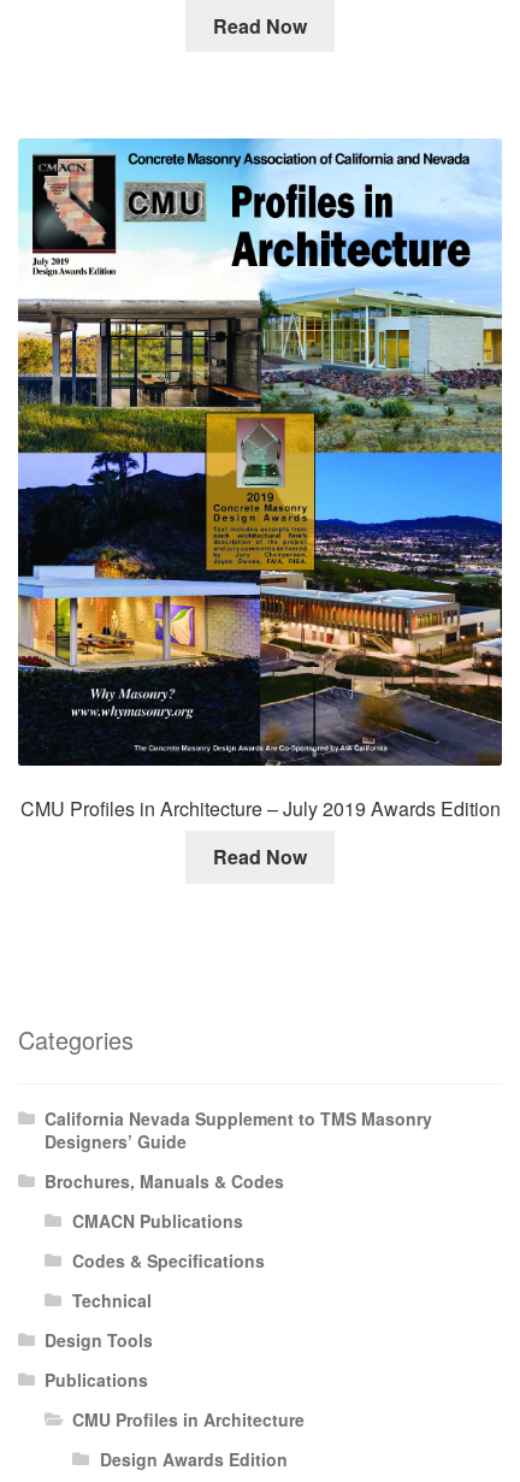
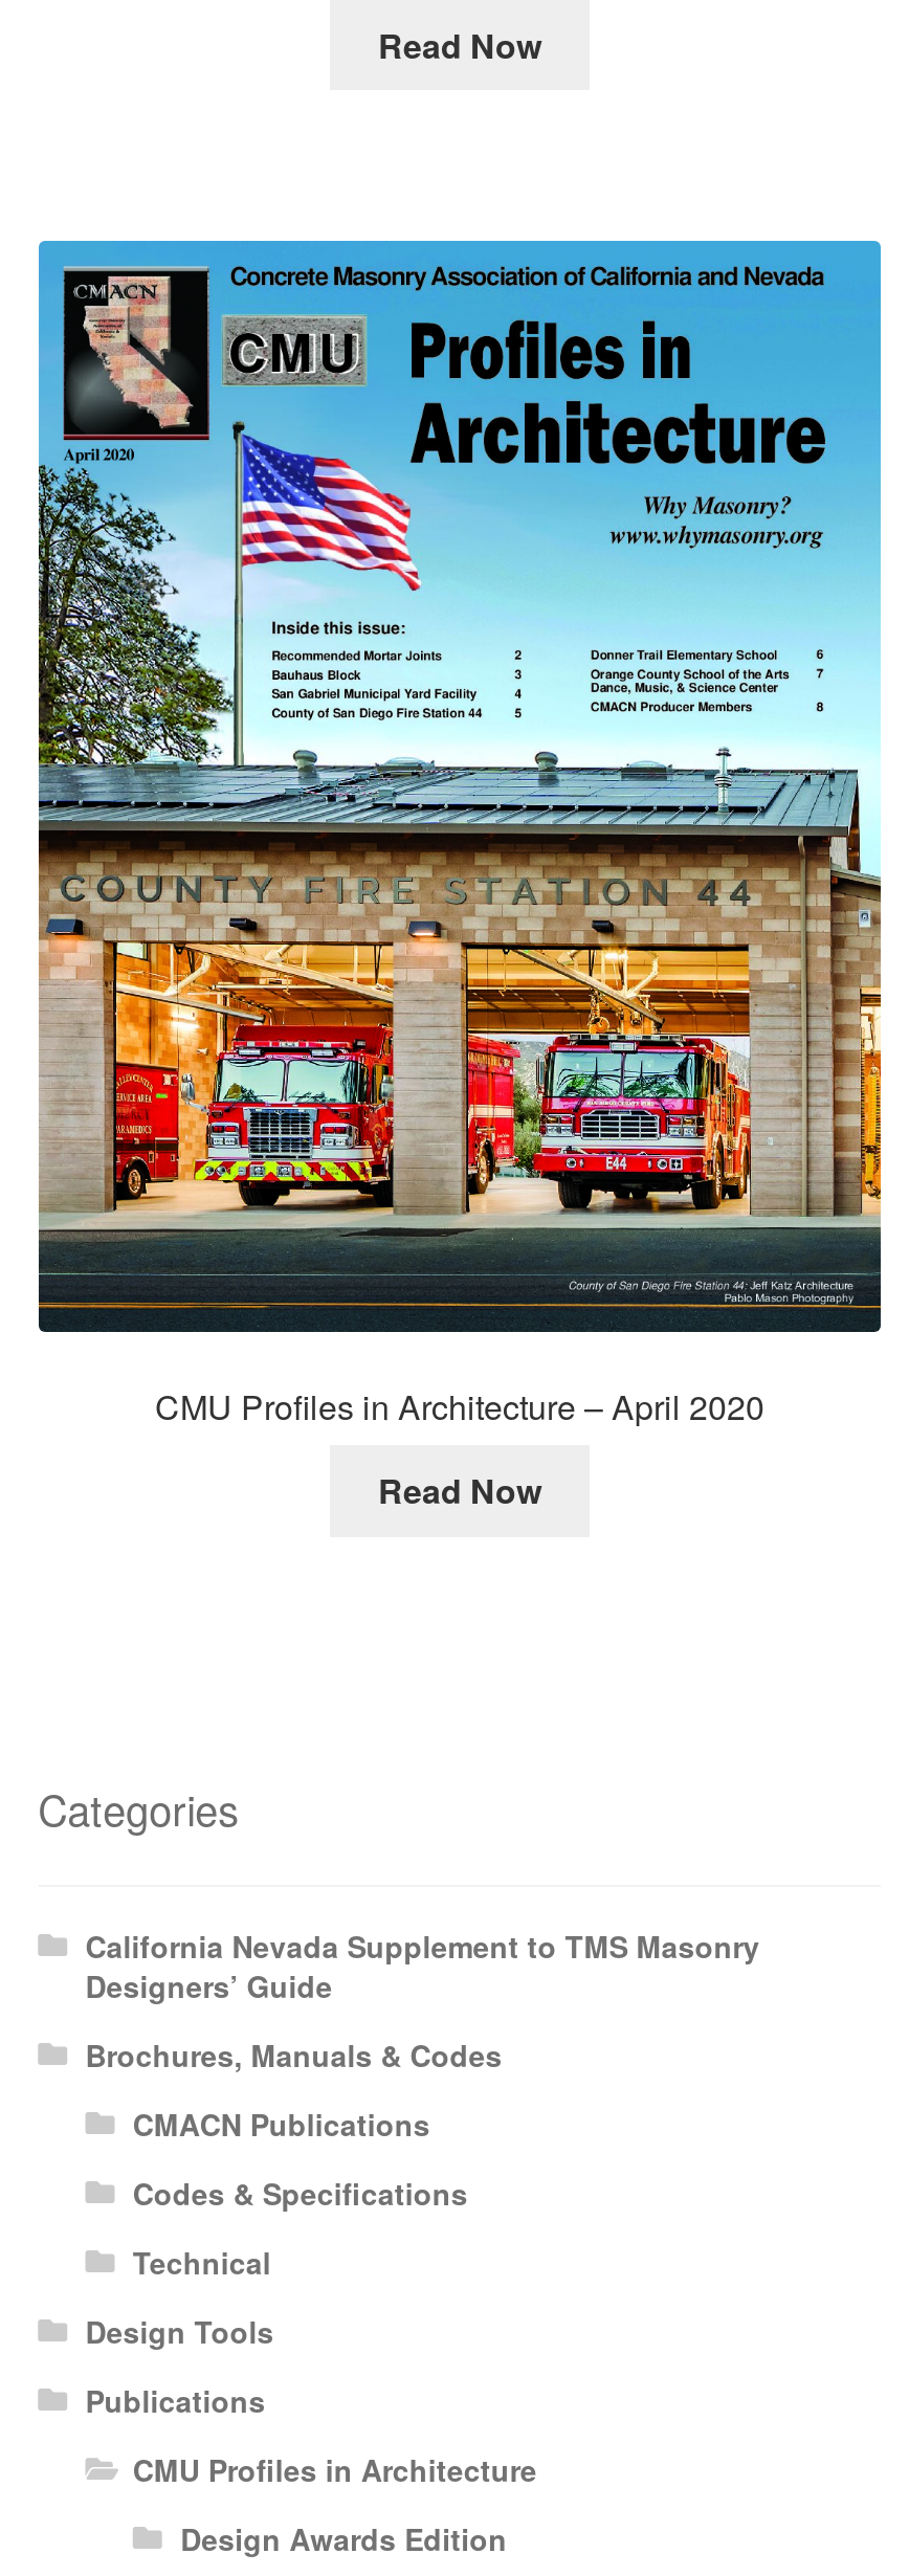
- [image]
- CMU Profiles in Architecture – July 2019 Awards Edition
+ [image]
+ CMU Profiles in Architecture – April 2020
